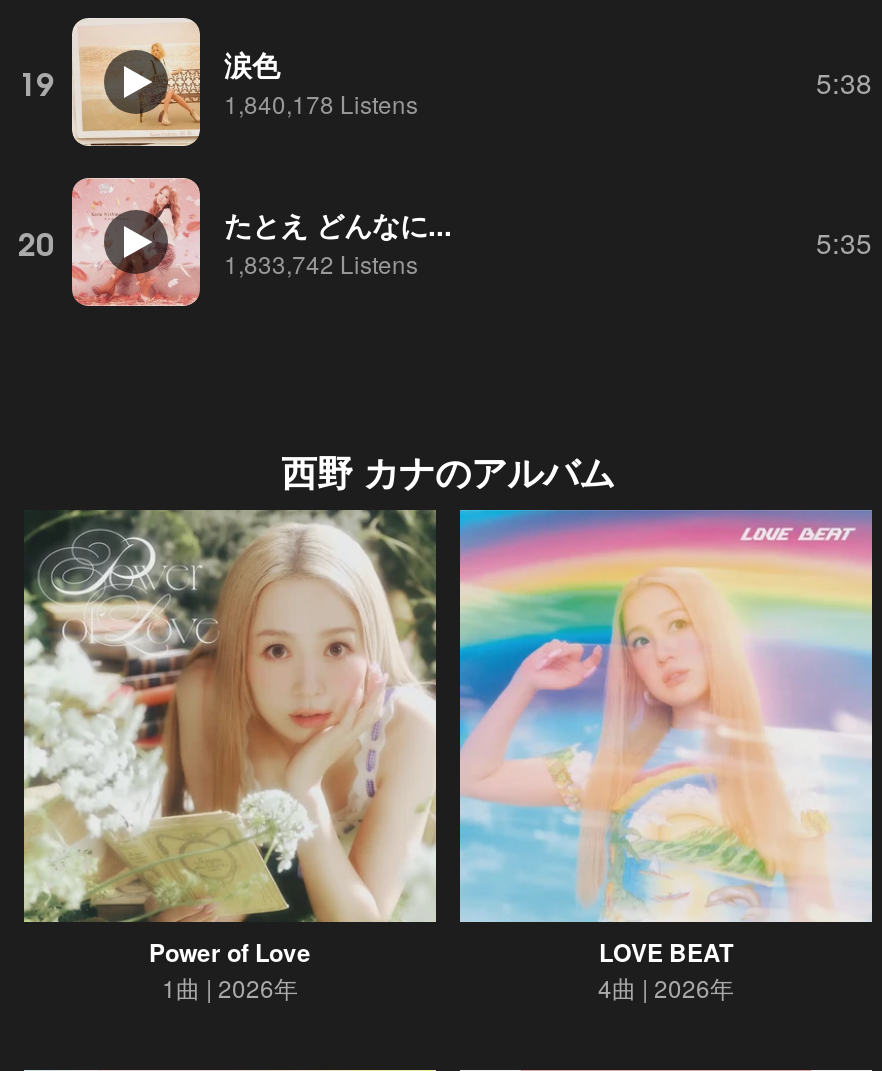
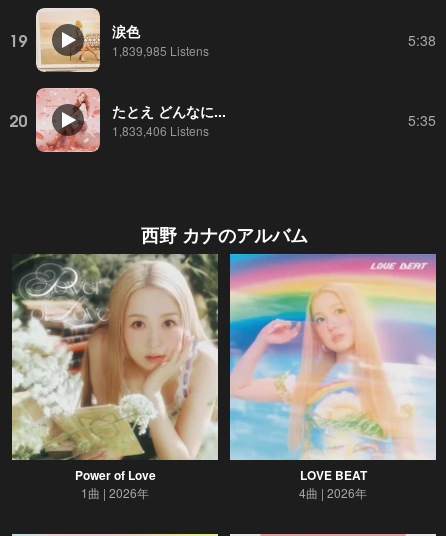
- 1,840,178 Listens
+ 1,839,985 Listens

- 1,833,742 Listens
+ 1,833,406 Listens
